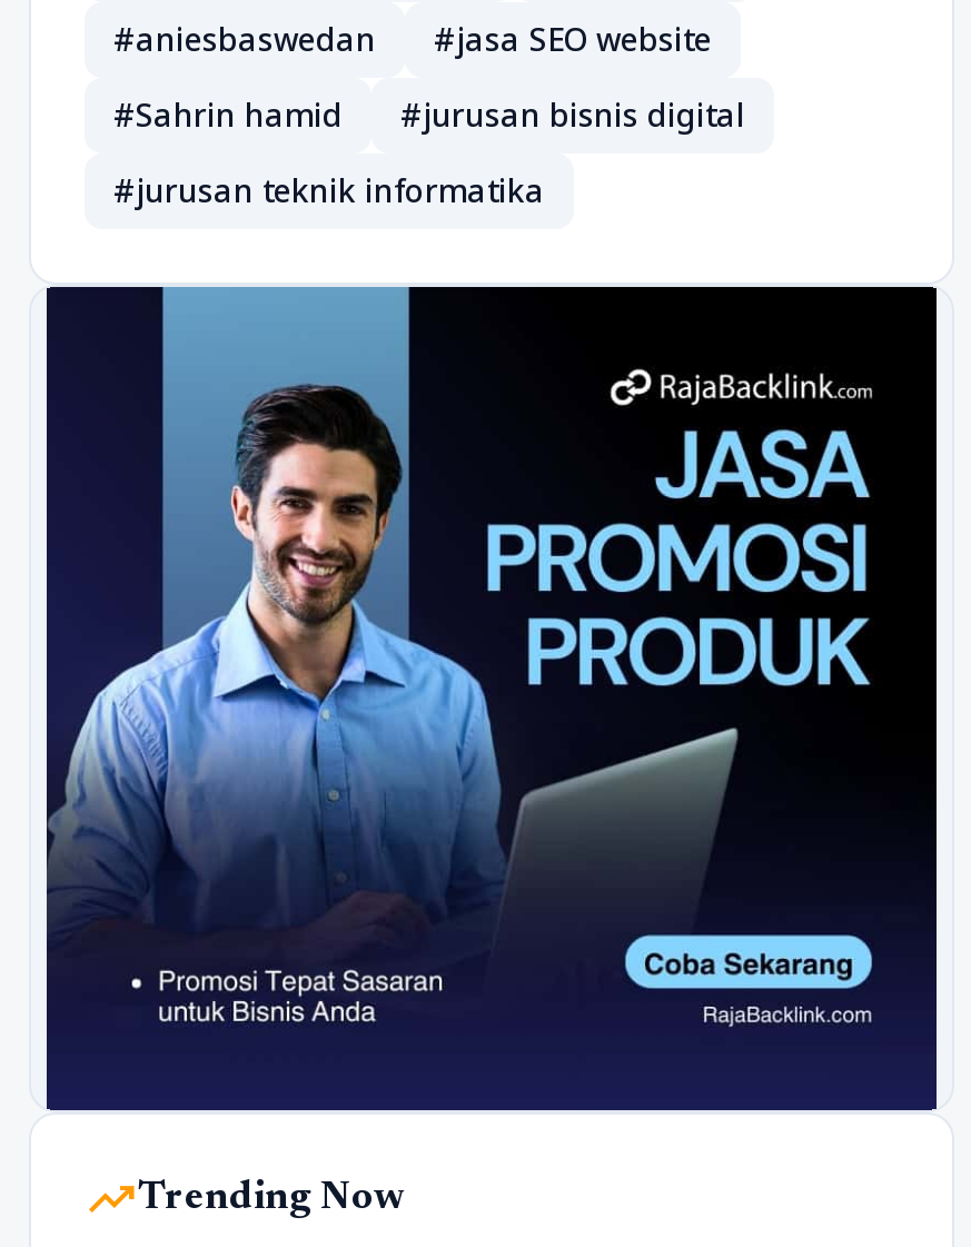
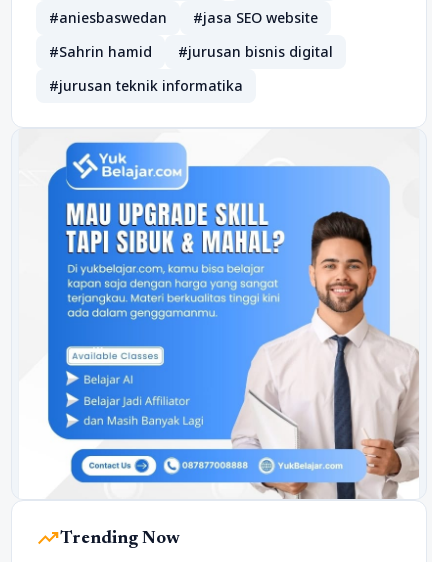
- [image]
+ [image]
